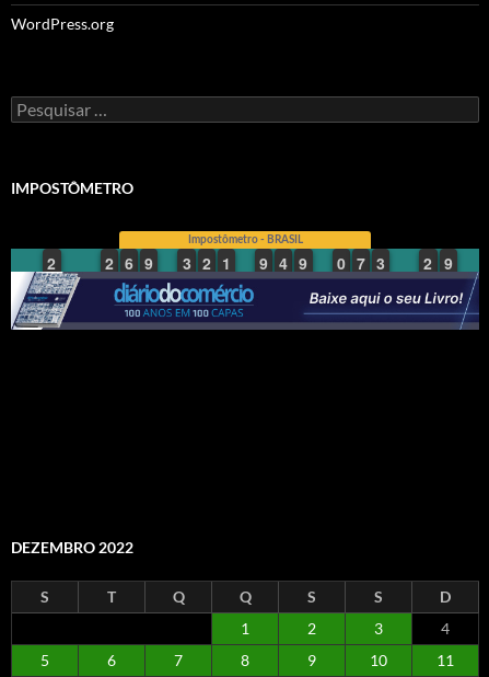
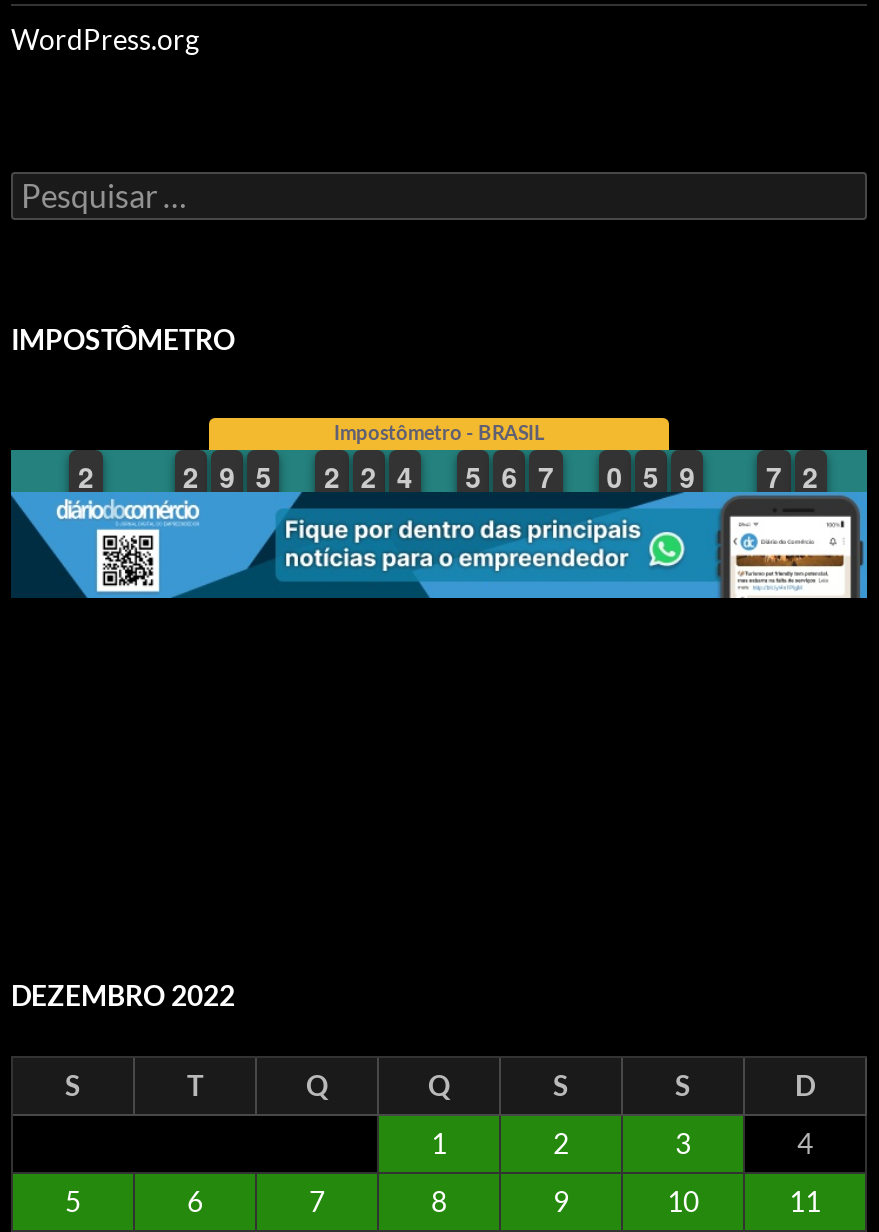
- [image]
+ [image]
